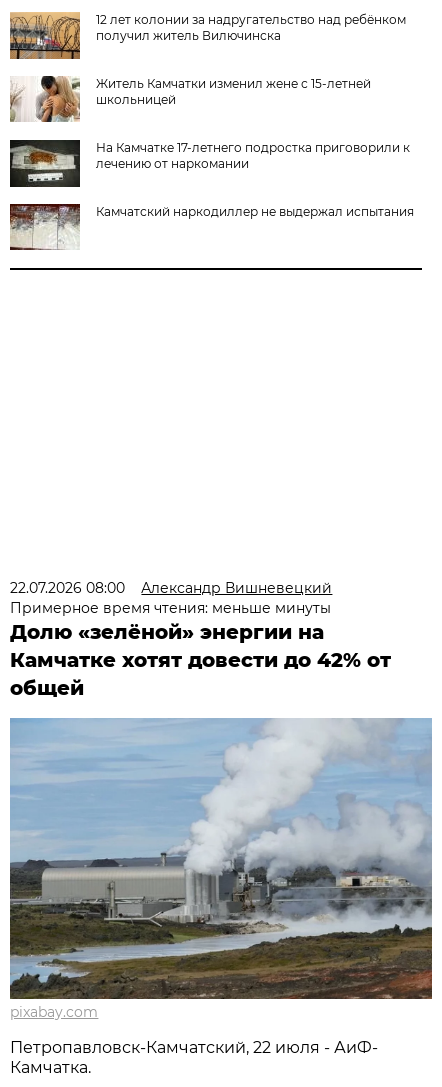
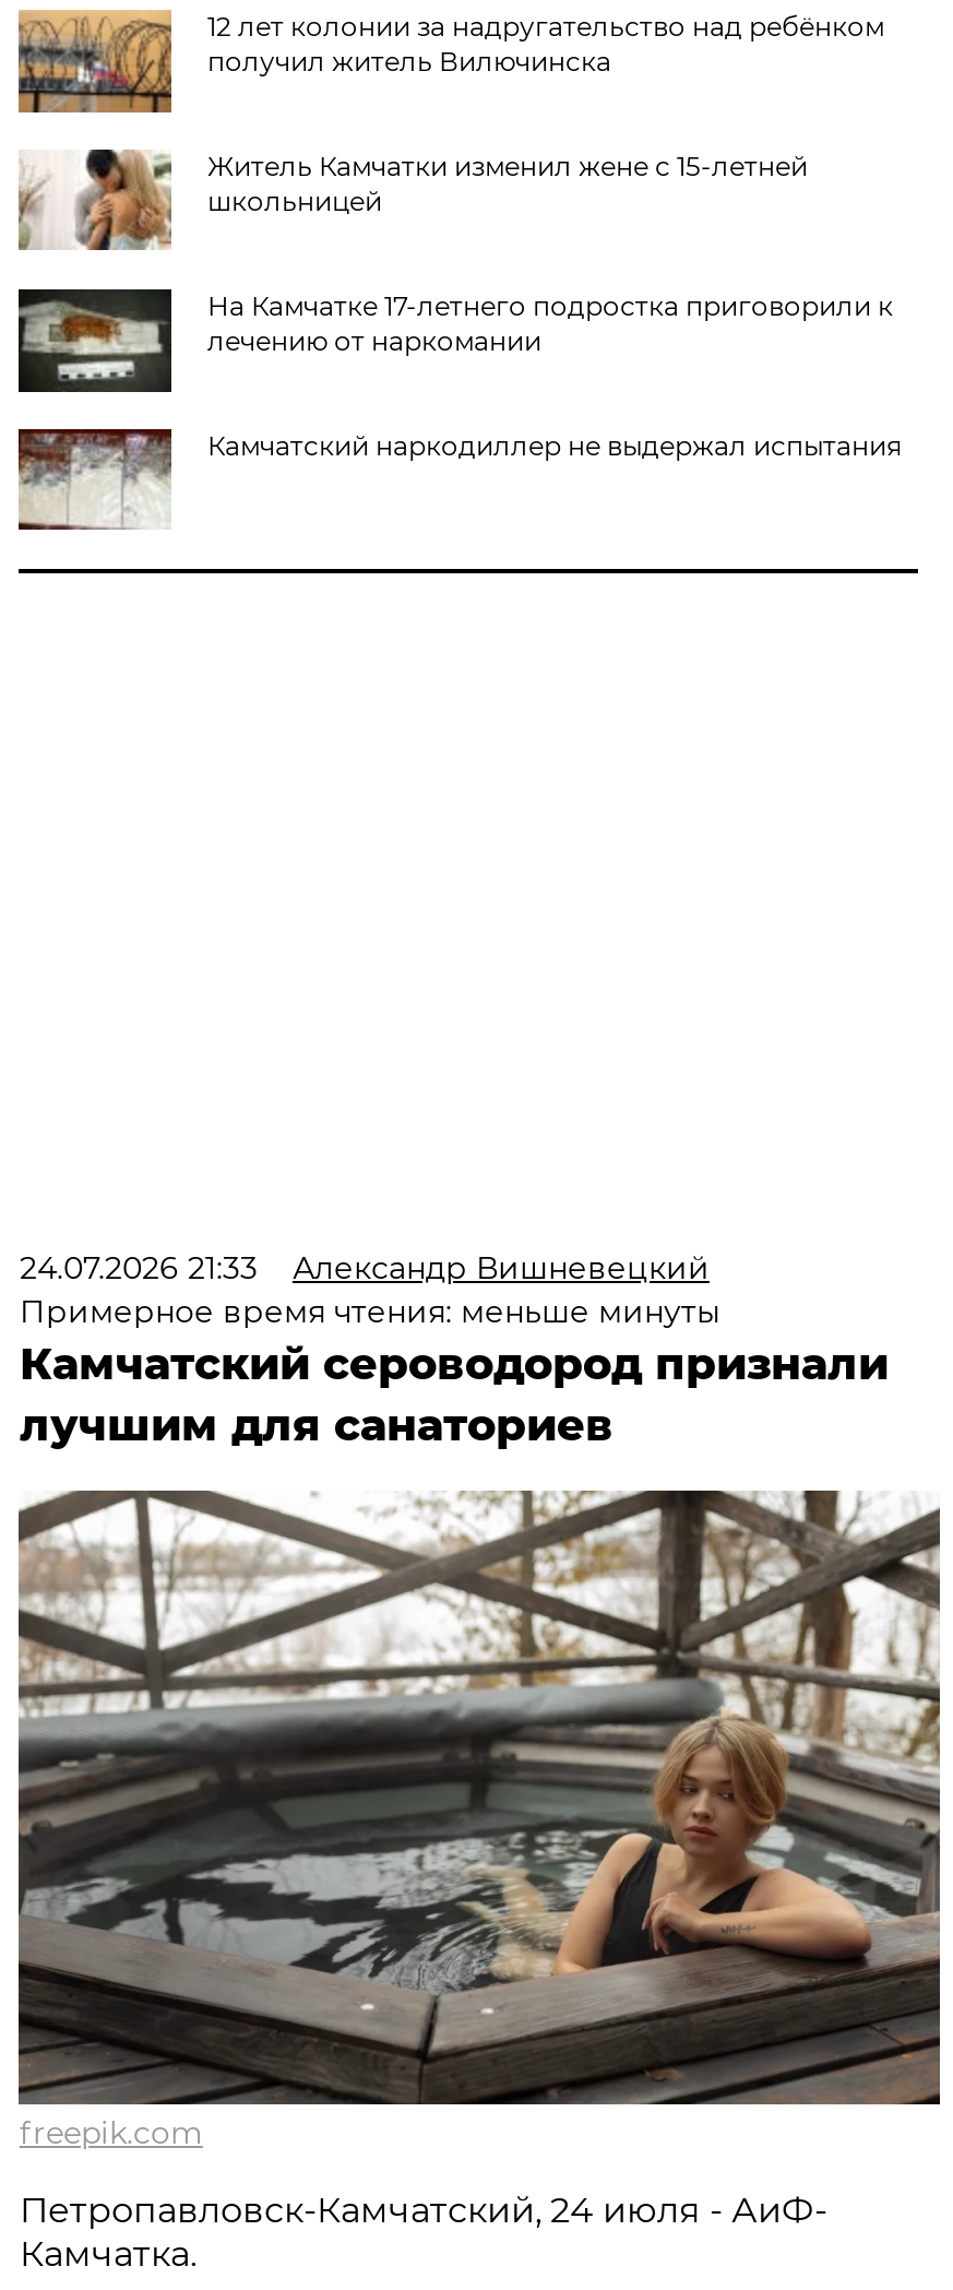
- 22.07.2026 08:00 Александр Вишневецкий
+ 24.07.2026 21:33 Александр Вишневецкий

- Долю «зелёной» энергии на
- Камчатке хотят довести до 42% от
- общей
+ Камчатский сероводород признали
+ лучшим для санаториев

- [image]
- pixabay.com
+ [image]
+ freepik.com

- Петропавловск-Камчатский, 22 июля - АиФ-
+ Петропавловск-Камчатский, 24 июля - АиФ-
